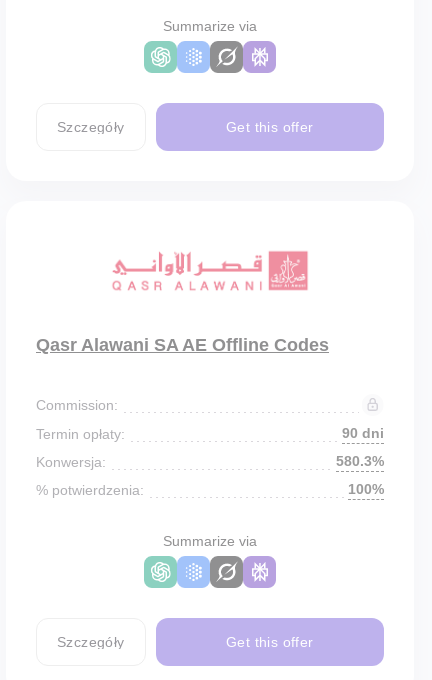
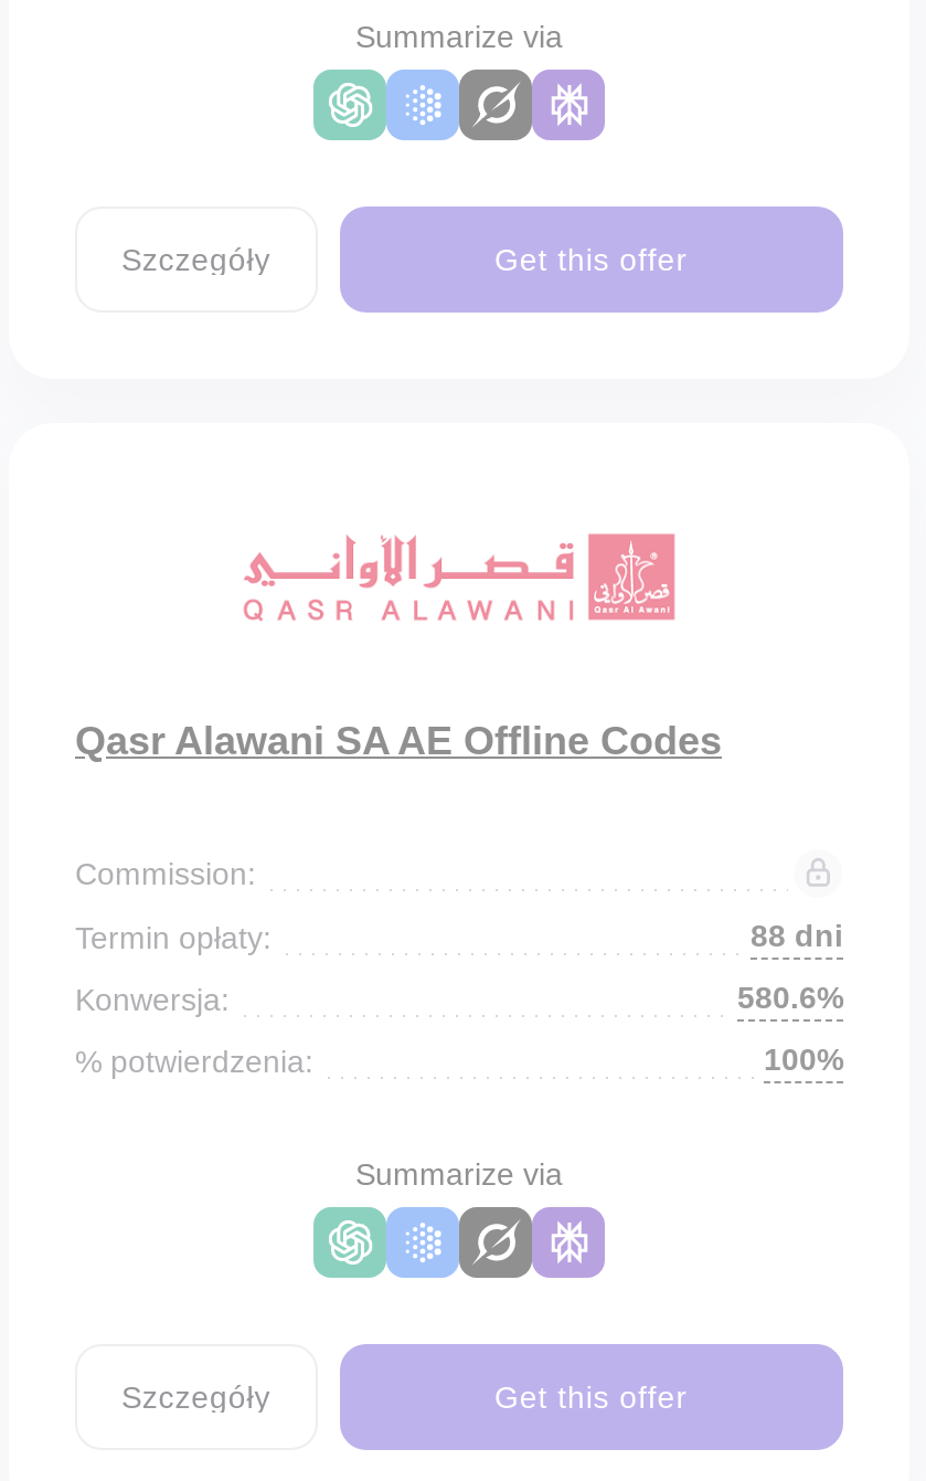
- 90 dni
+ 88 dni

- 580.3%
+ 580.6%
